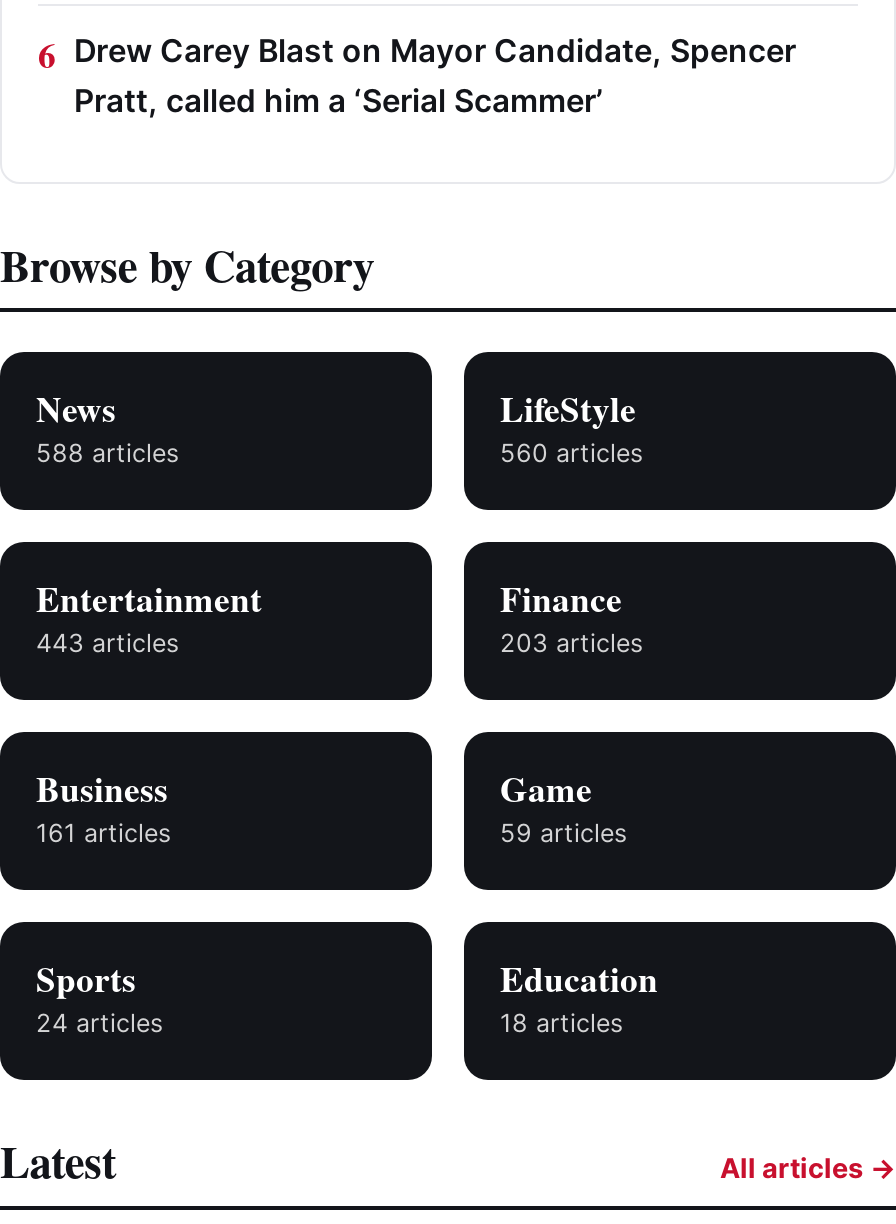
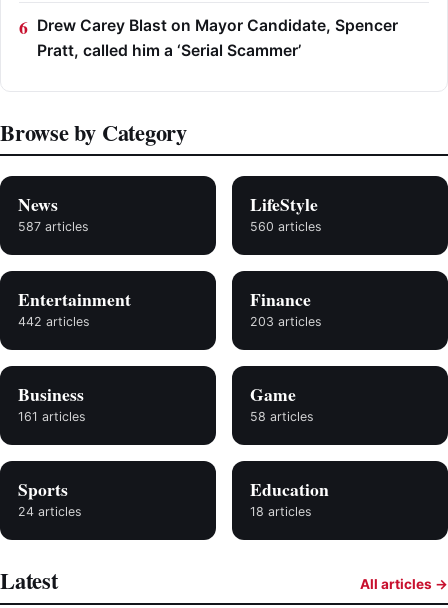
- 588 articles
+ 587 articles

- 443 articles
+ 442 articles

- 59 articles
+ 58 articles
